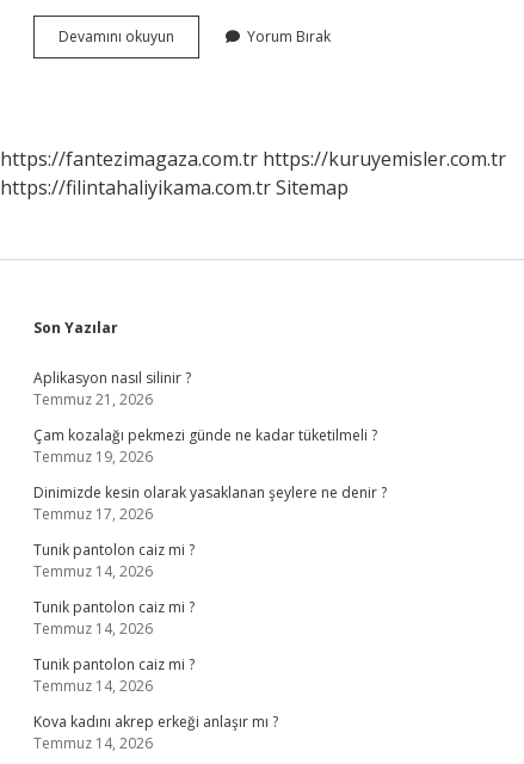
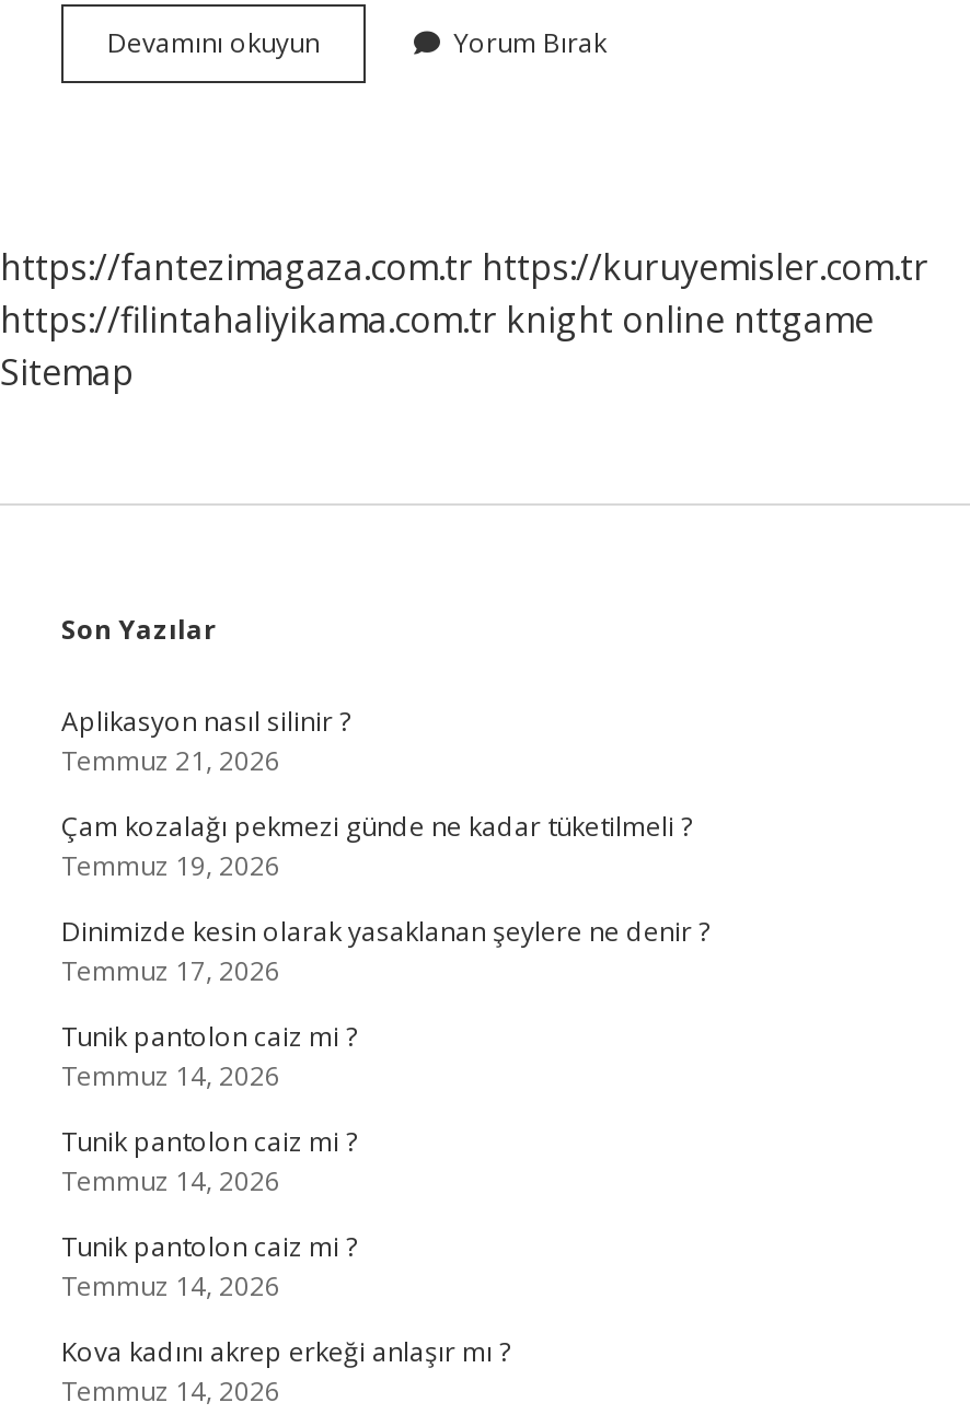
- https://filintahaliyikama.com.tr Sitemap
+ https://filintahaliyikama.com.tr knight online nttgame
+ Sitemap
